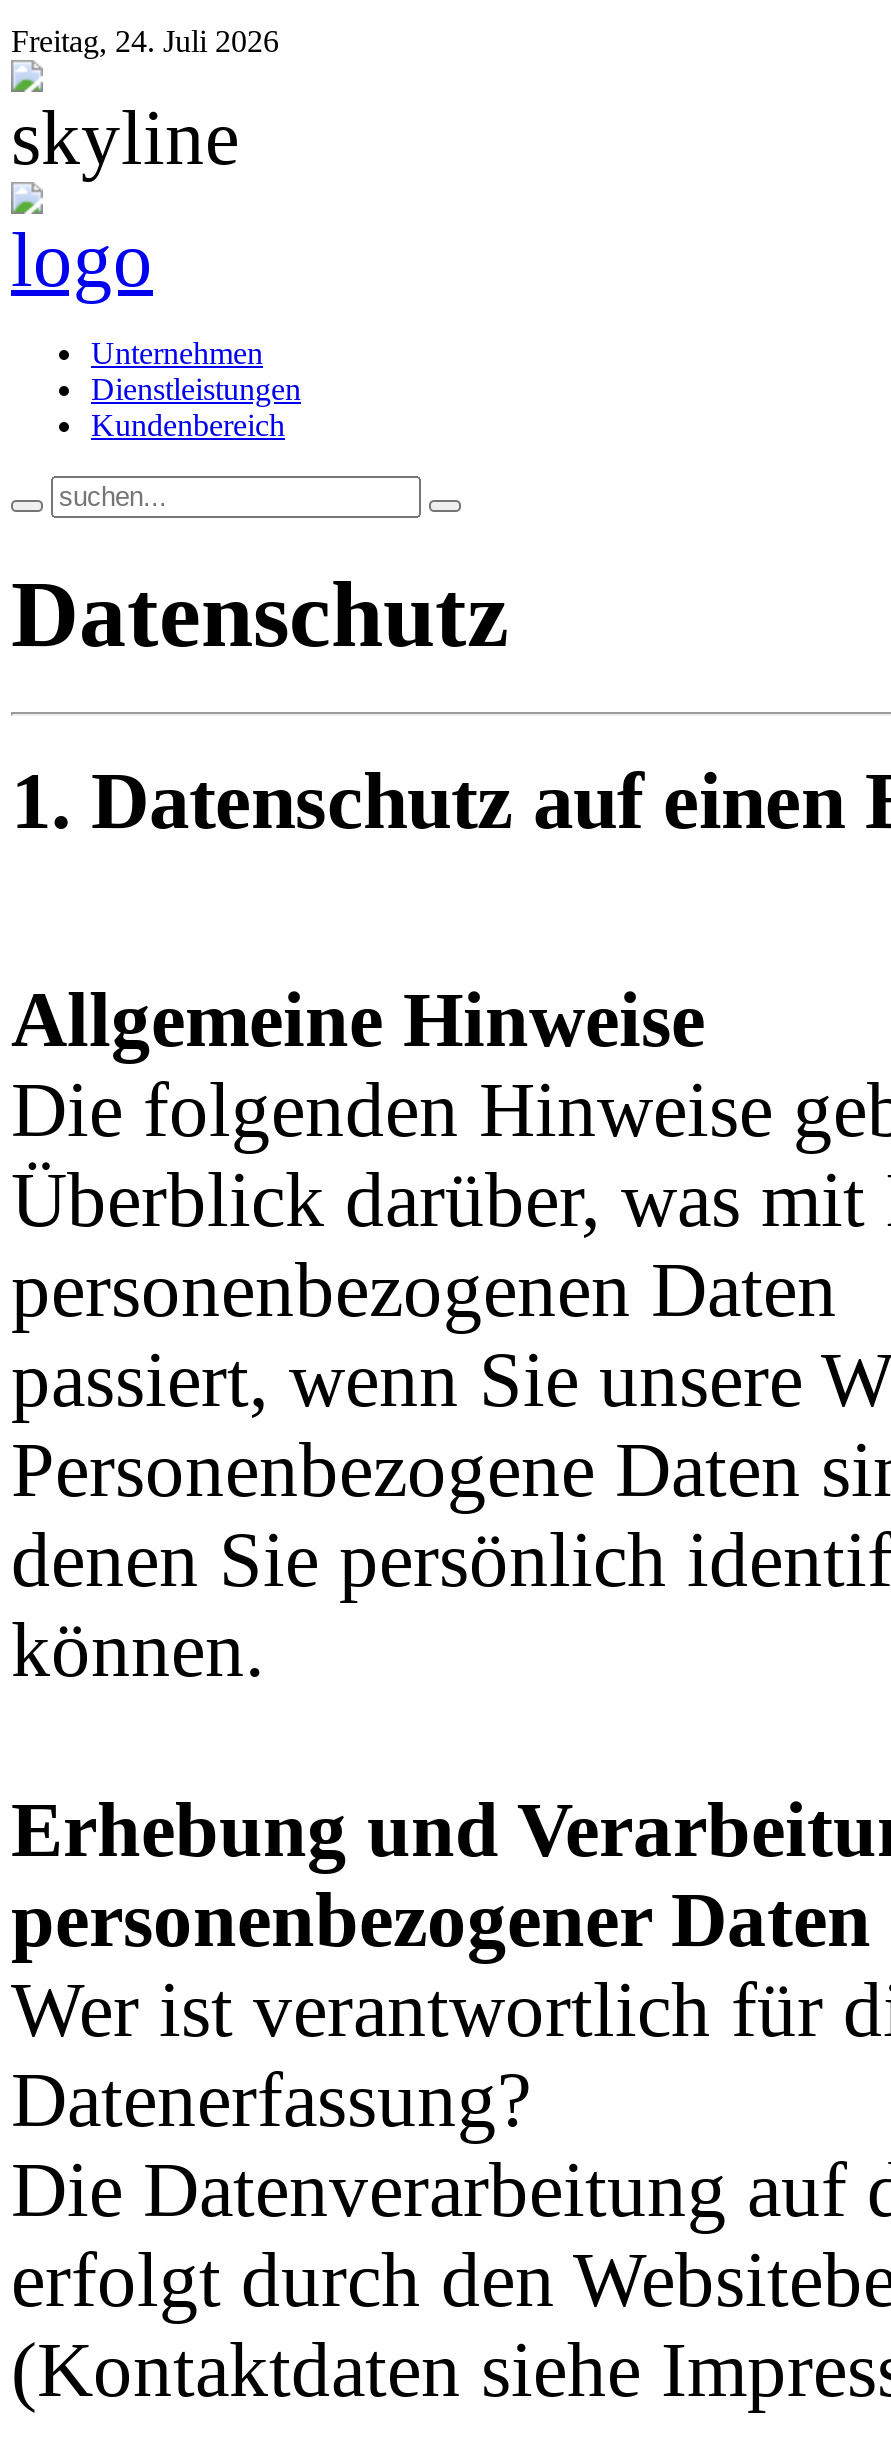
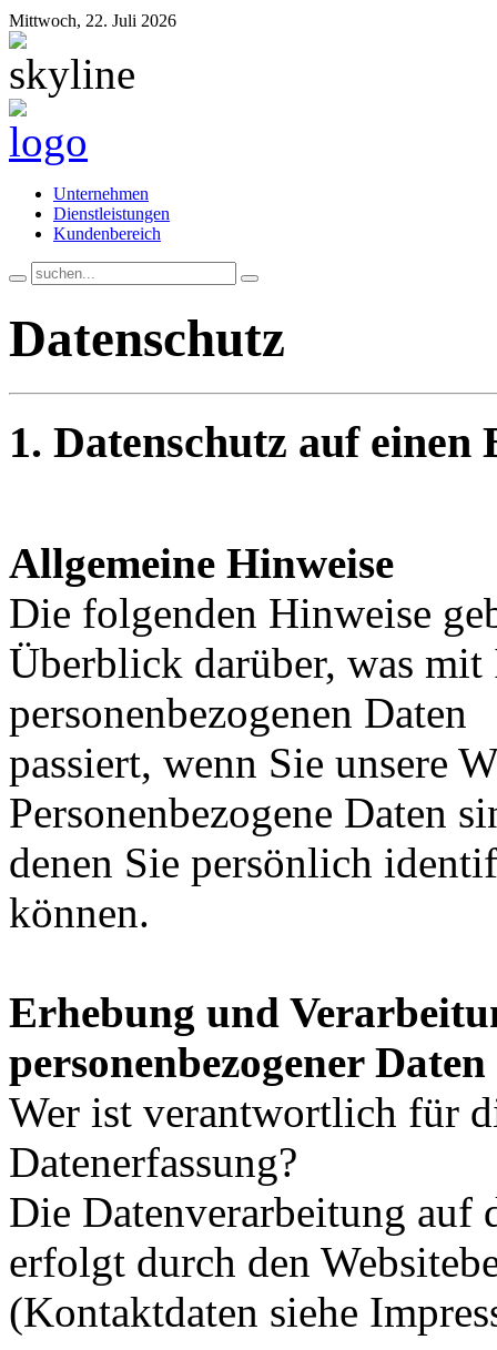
- Freitag, 24. Juli 2026
+ Mittwoch, 22. Juli 2026
